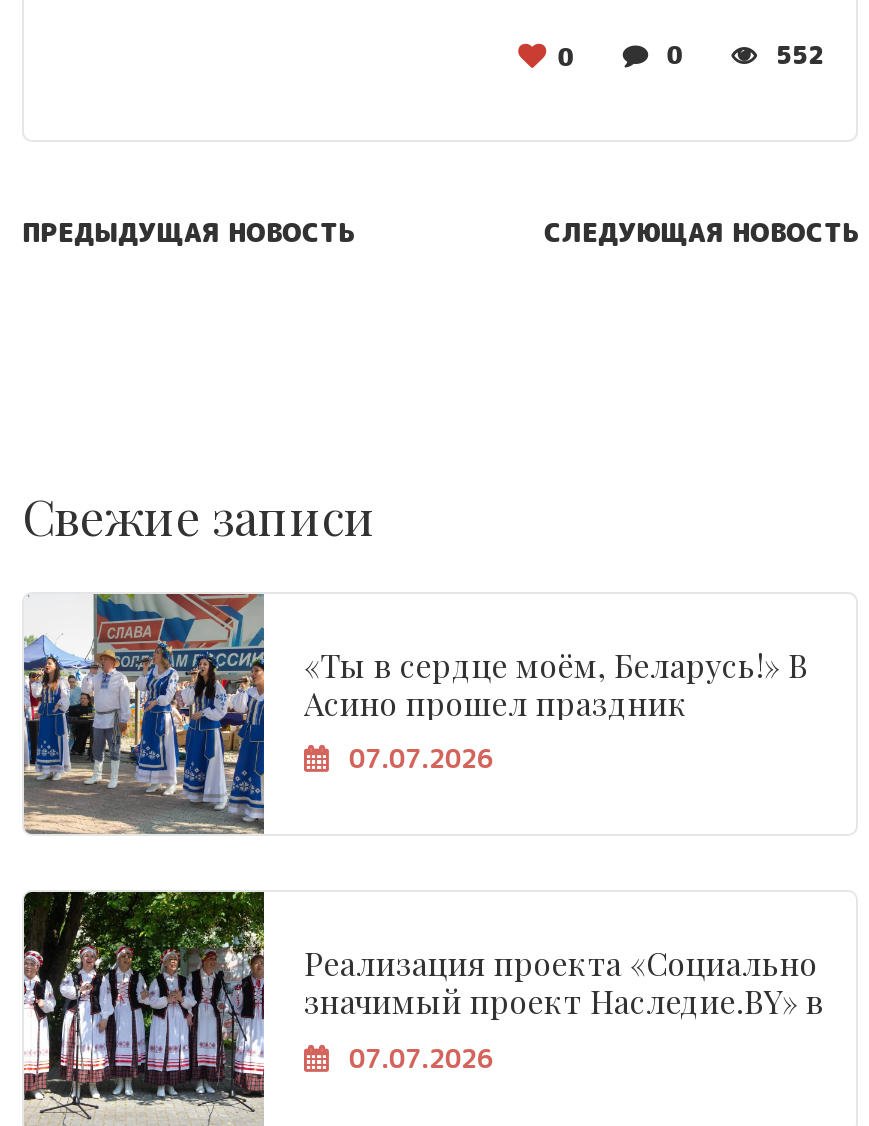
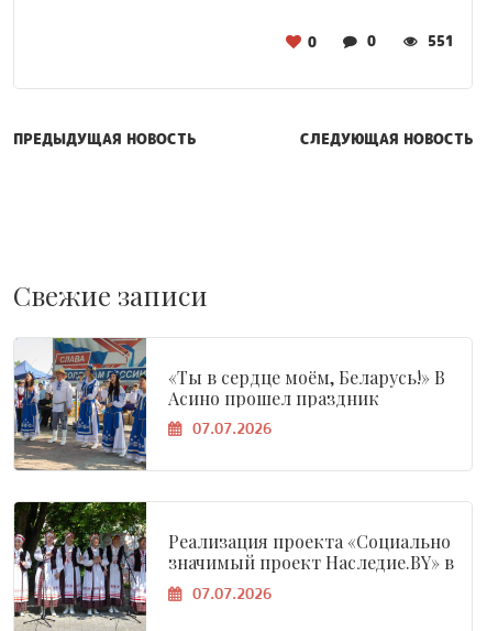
- 552
+ 551
